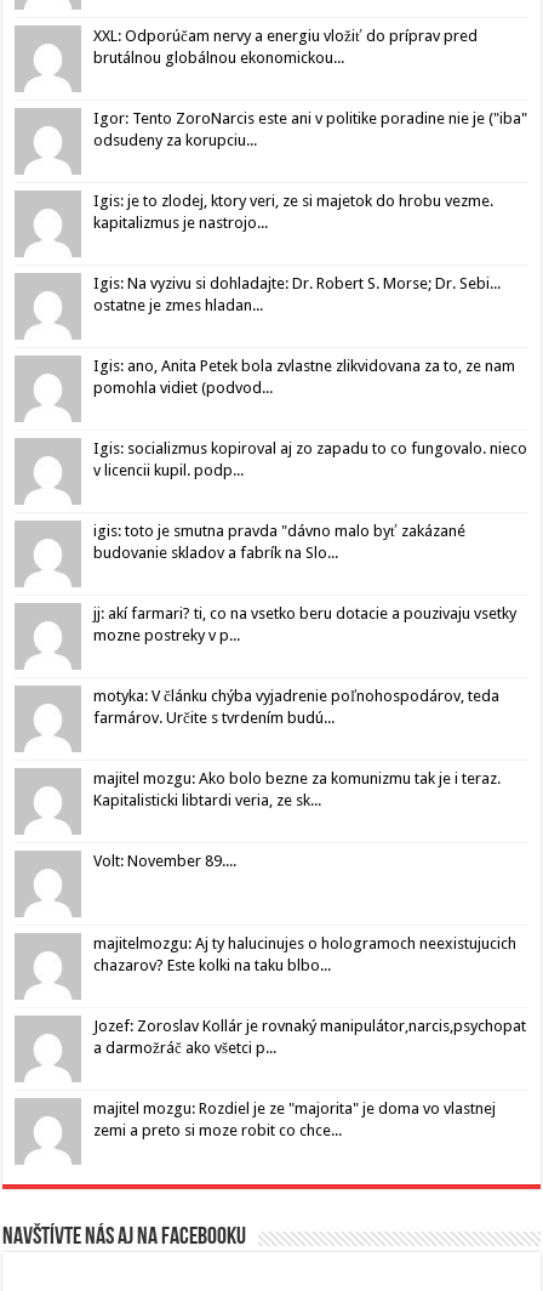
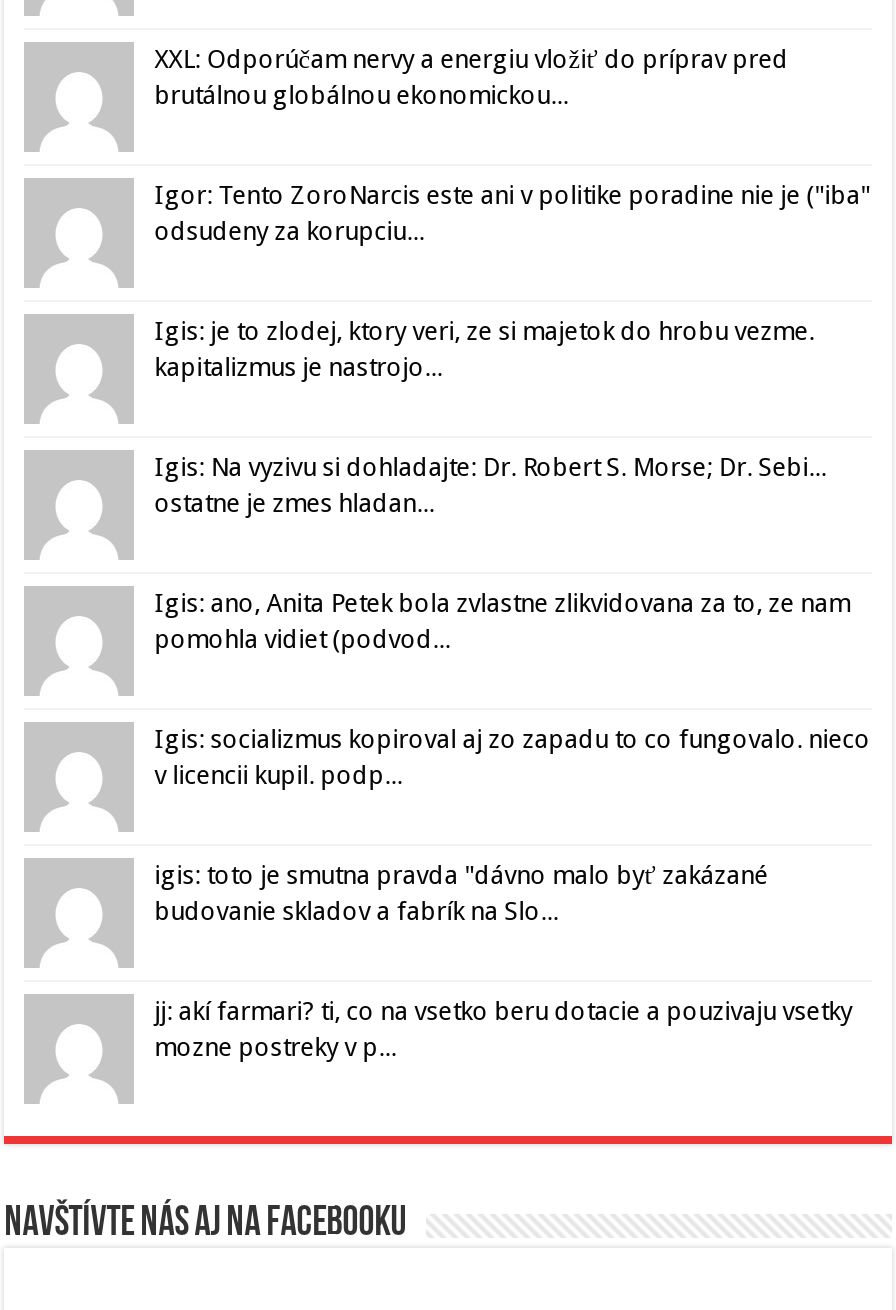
- motyka: V článku chýba vyjadrenie poľnohospodárov, teda
- farmárov. Určite s tvrdením budú...
- majitel mozgu: Ako bolo bezne za komunizmu tak je i teraz.
- Kapitalisticki libtardi veria, ze sk...
- Volt: November 89....

- majitelmozgu: Aj ty halucinujes o hologramoch neexistujucich
- chazarov? Este kolki na taku blbo...
- Jozef: Zoroslav Kollár je rovnaký manipulátor,narcis,psychopat
- a darmožráč ako všetci p...
- majitel mozgu: Rozdiel je ze "majorita" je doma vo vlastnej
- zemi a preto si moze robit co chce...
